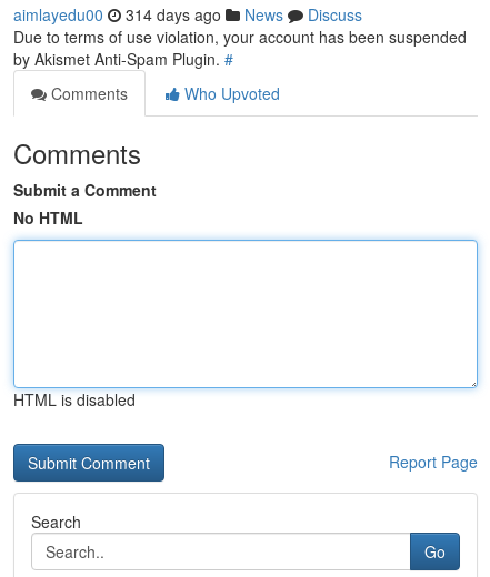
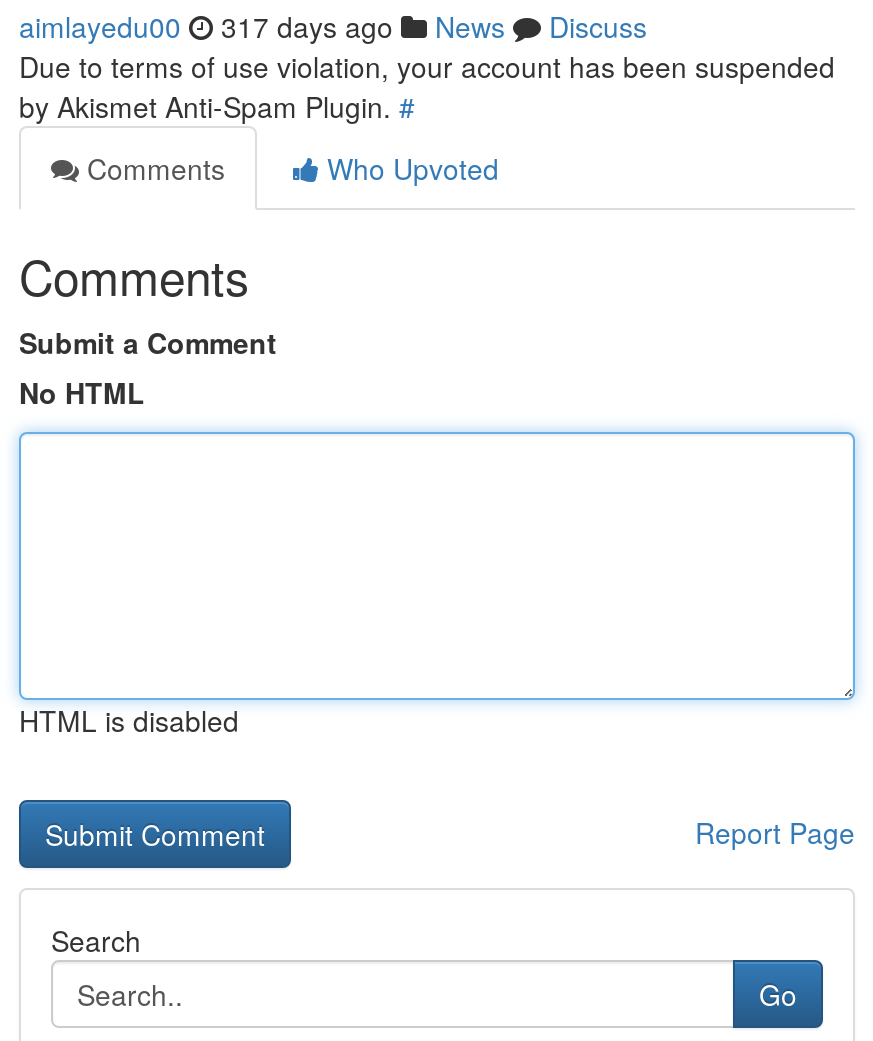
- aimlayedu00 314 days ago News Discuss
+ aimlayedu00 317 days ago News Discuss
